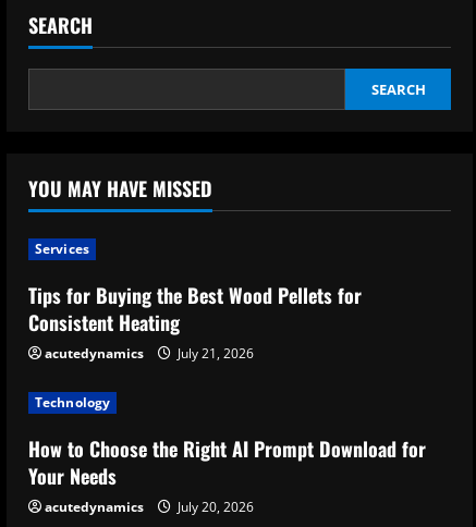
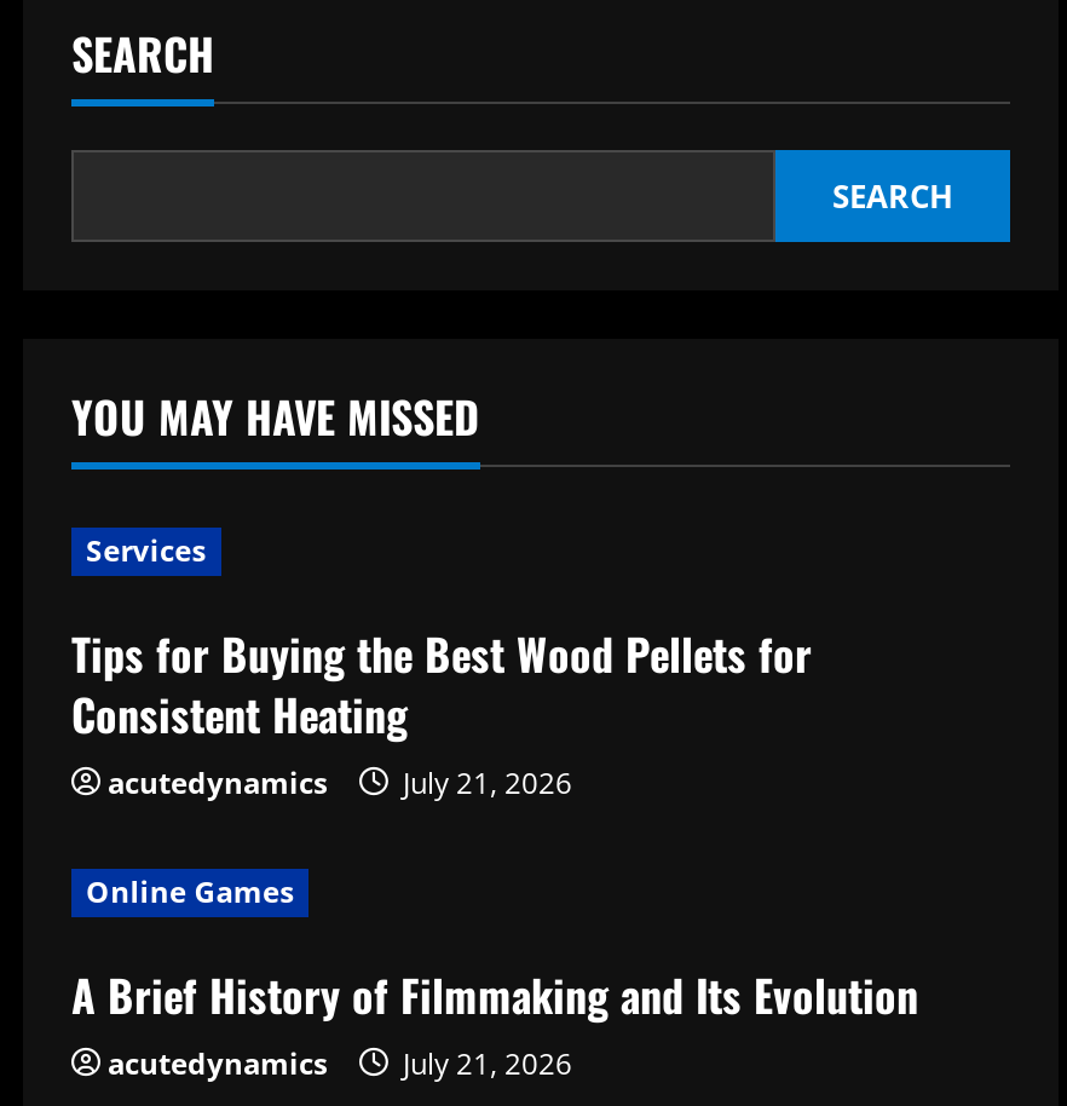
- Technology
+ Online Games

- How to Choose the Right AI Prompt Download for
- Your Needs
+ A Brief History of Filmmaking and Its Evolution

- acutedynamics July 20, 2026
+ acutedynamics July 21, 2026
